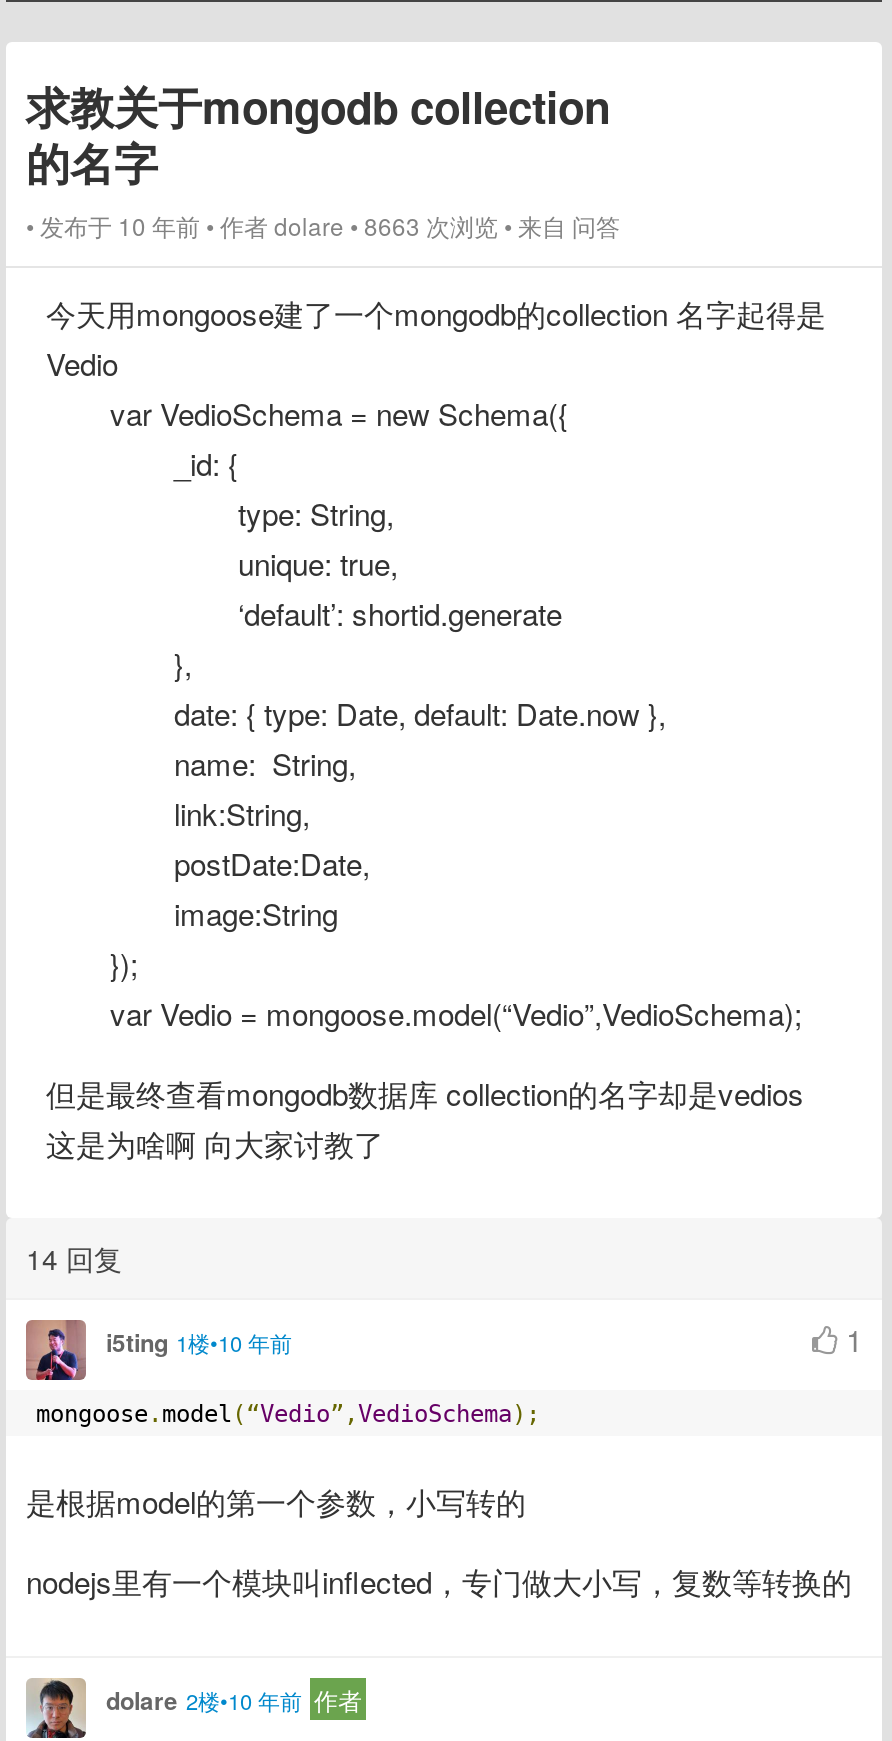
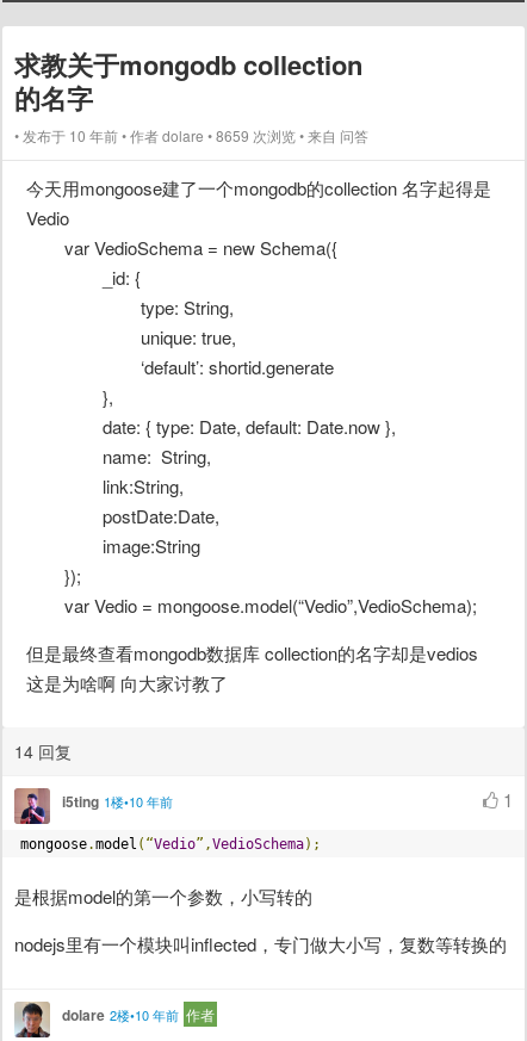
- 发布于 10 年前 作者dolare 8663 次浏览 来自 问答
+ 发布于 10 年前 作者dolare 8659 次浏览 来自 问答
